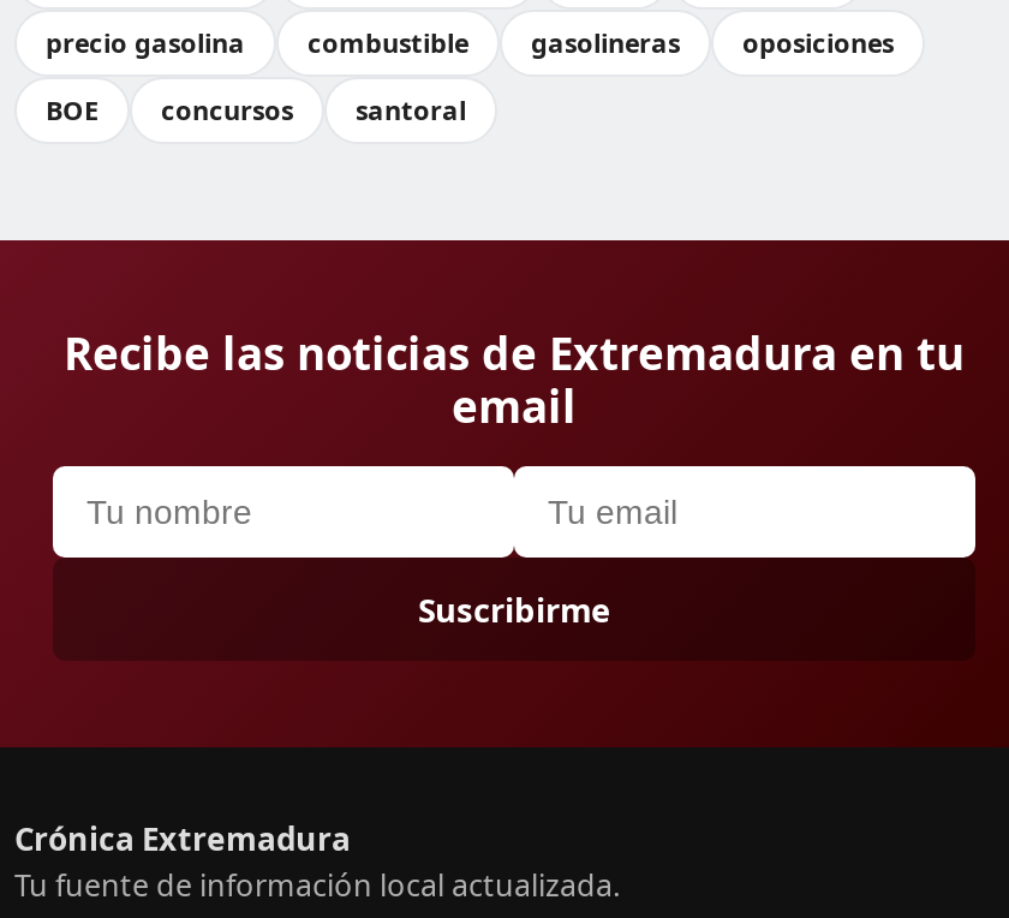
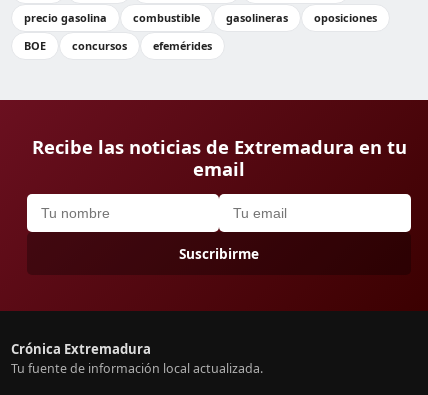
- santoral
+ efemérides
